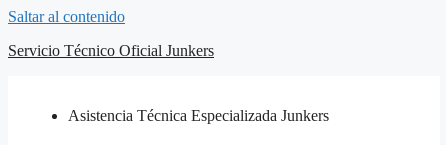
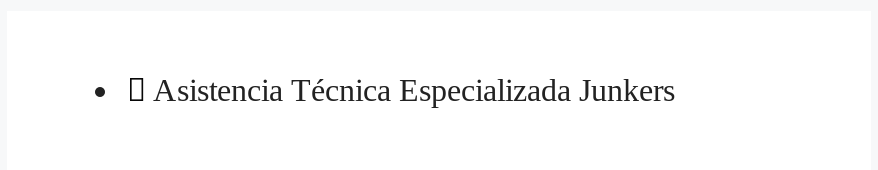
- Saltar al contenido
- Servicio Técnico Oficial Junkers
